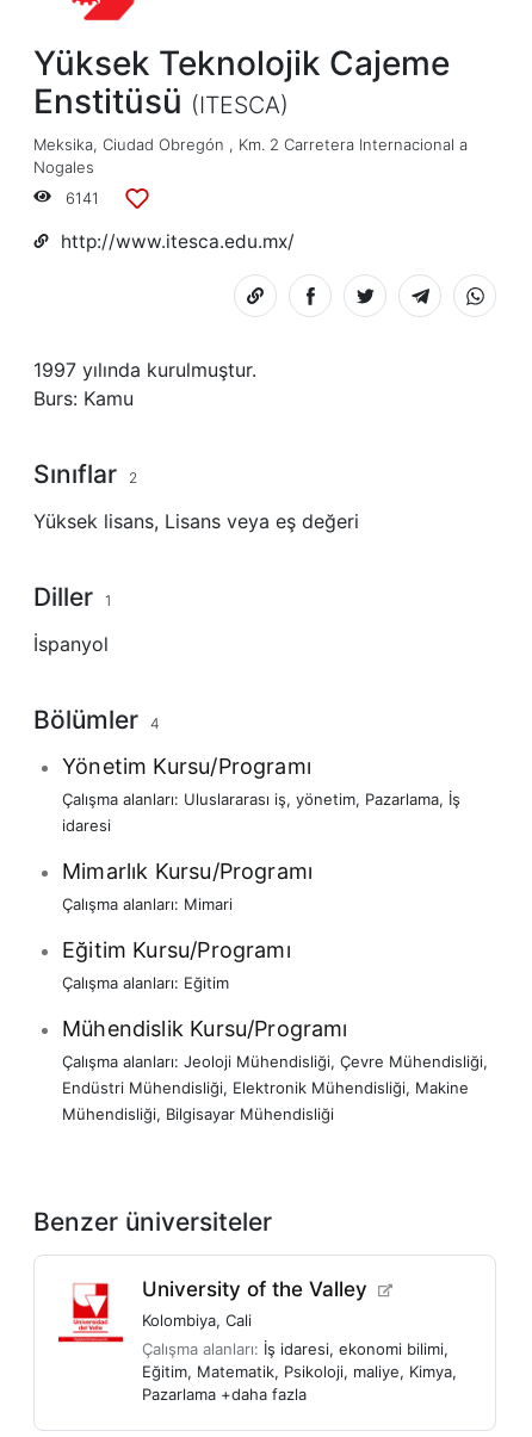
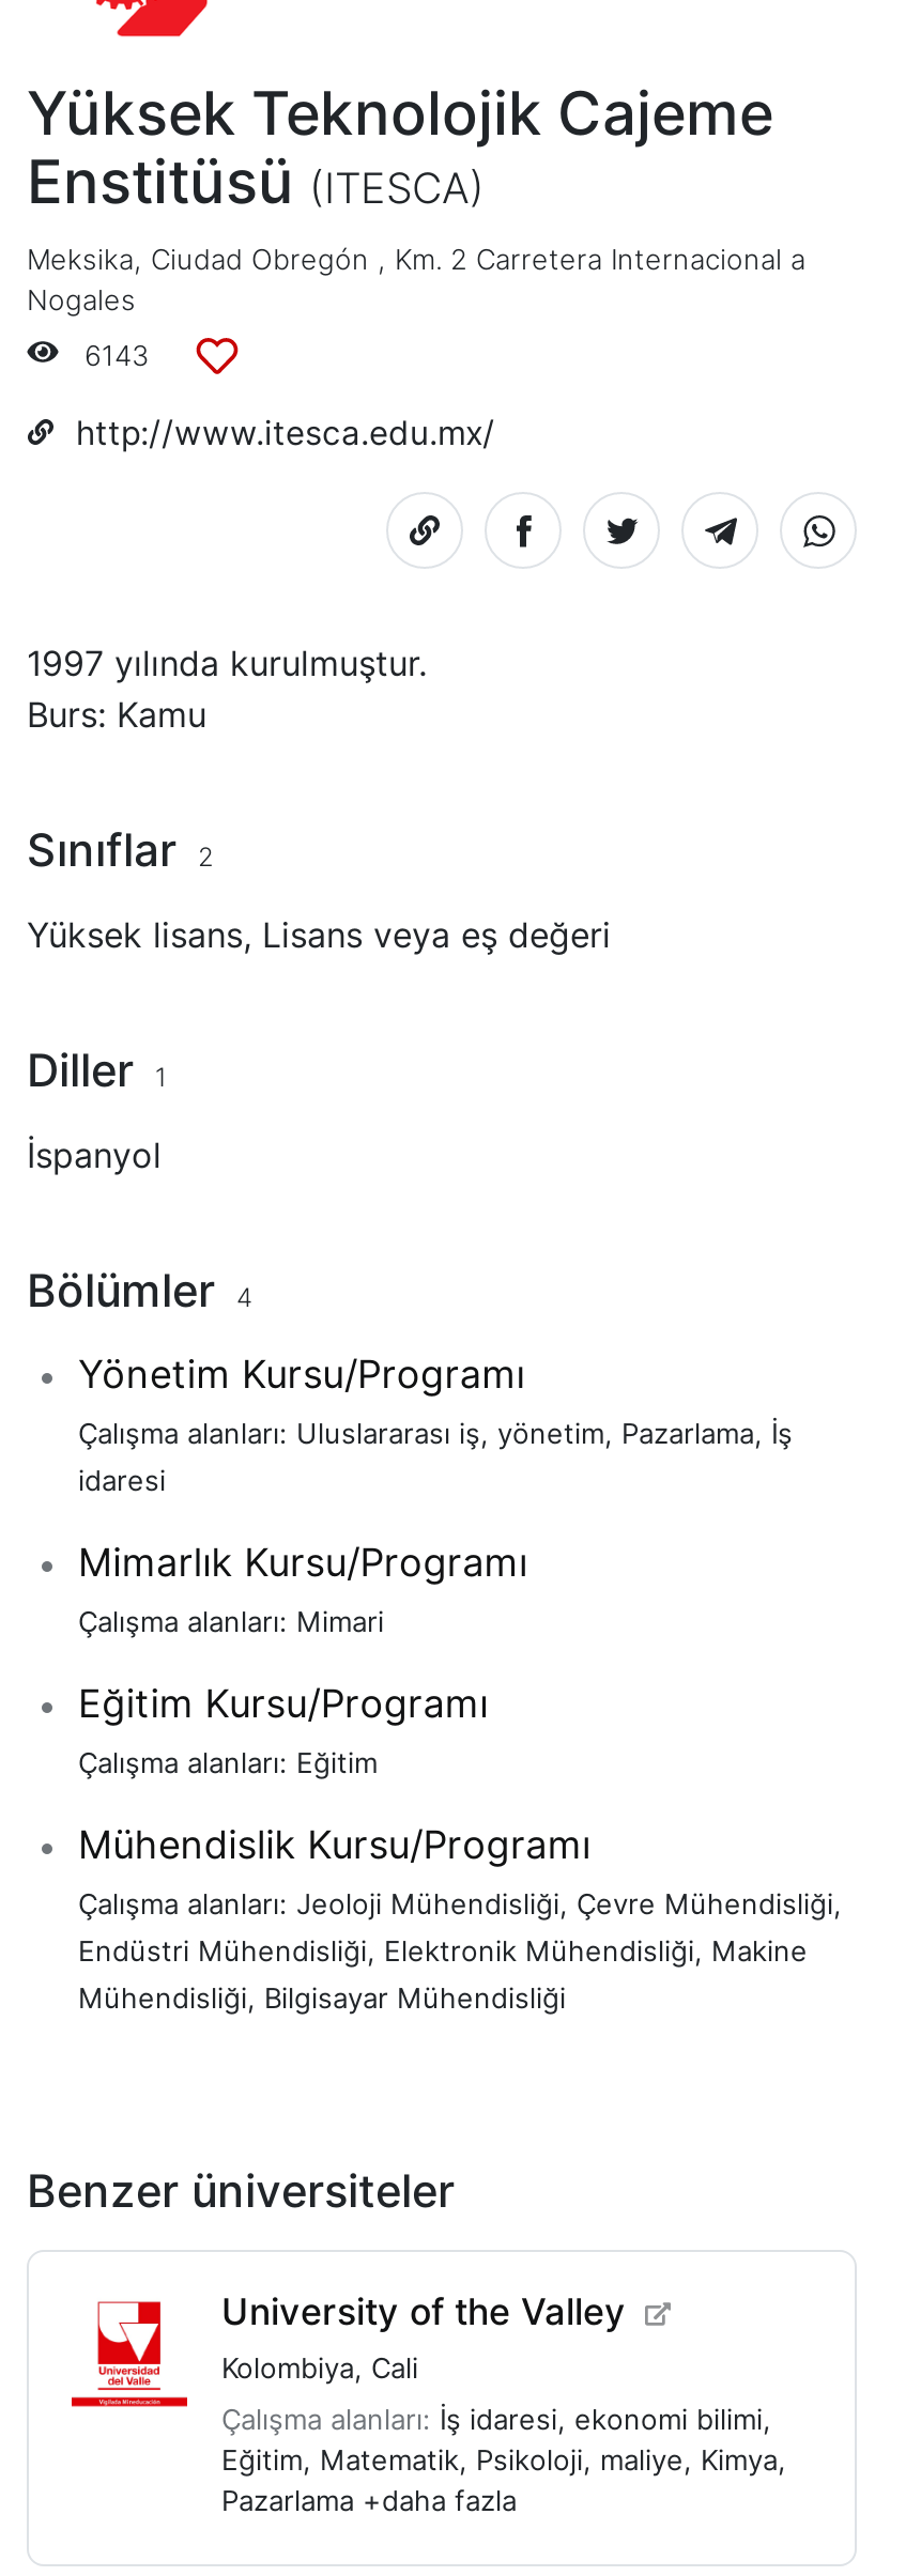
- 6141
+ 6143
